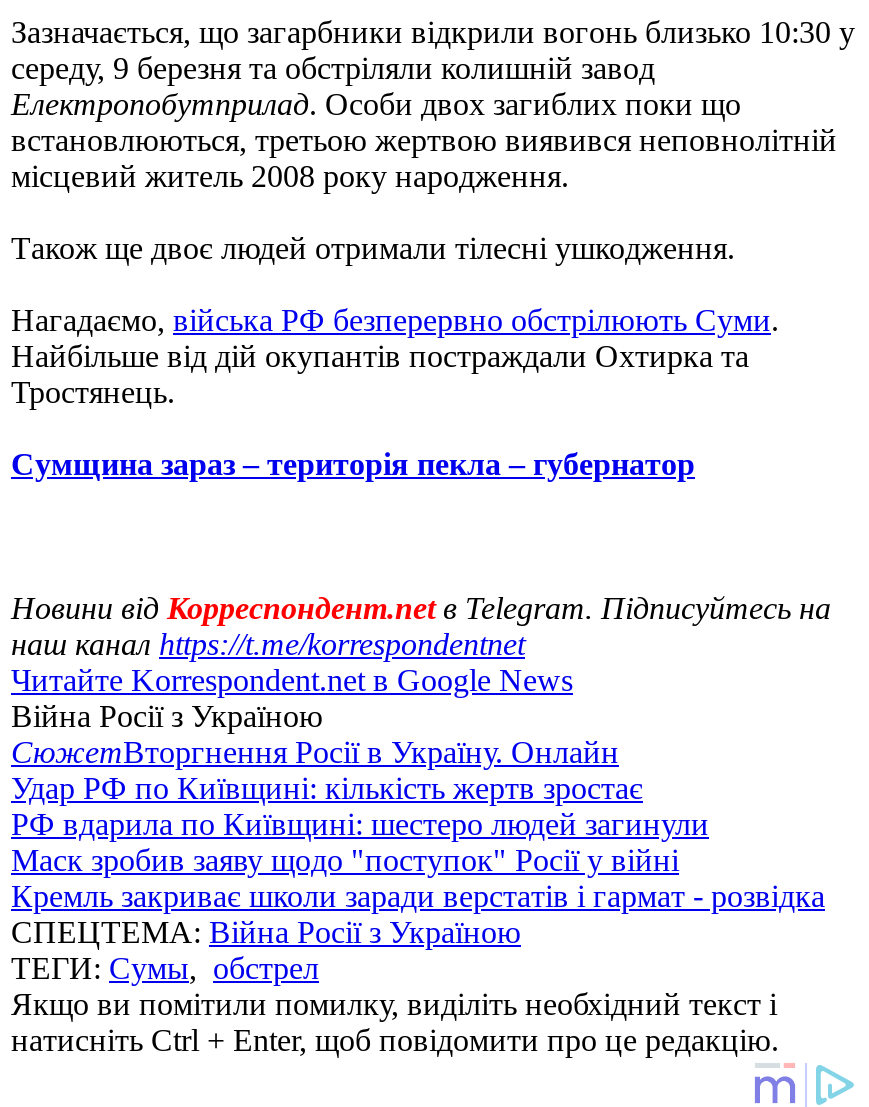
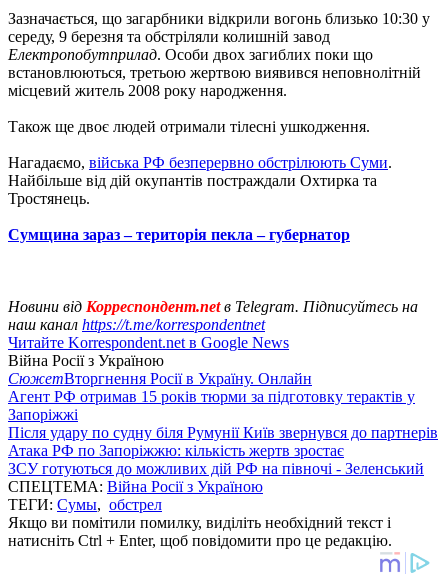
- Удар РФ по Київщині: кількість жертв зростає
- РФ вдарила по Київщині: шестеро людей загинули
- Маск зробив заяву щодо "поступок" Росії у війні
- Кремль закриває школи заради верстатів і гармат - розвідка
+ Агент РФ отримав 15 років тюрми за підготовку терактів у
+ Запоріжжі
+ Після удару по судну біля Румунії Київ звернувся до партнерів
+ Атака РФ по Запоріжжю: кількість жертв зростає
+ ЗСУ готуються до можливих дій РФ на півночі - Зеленський
